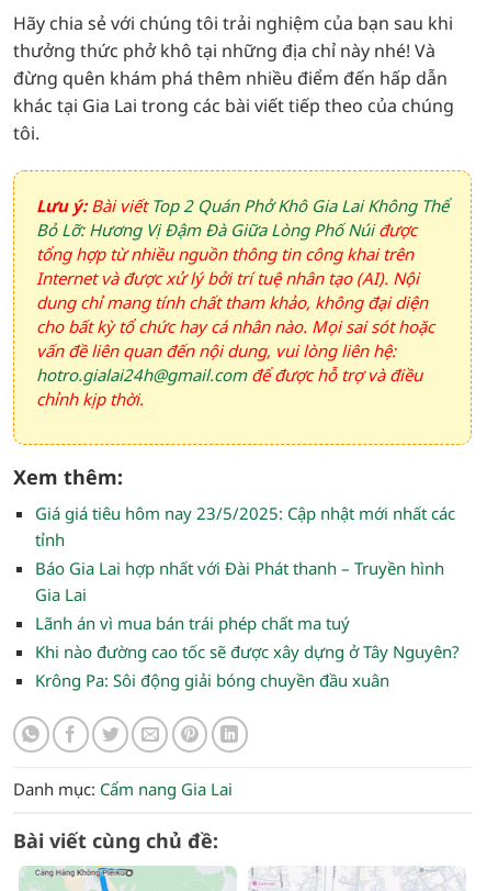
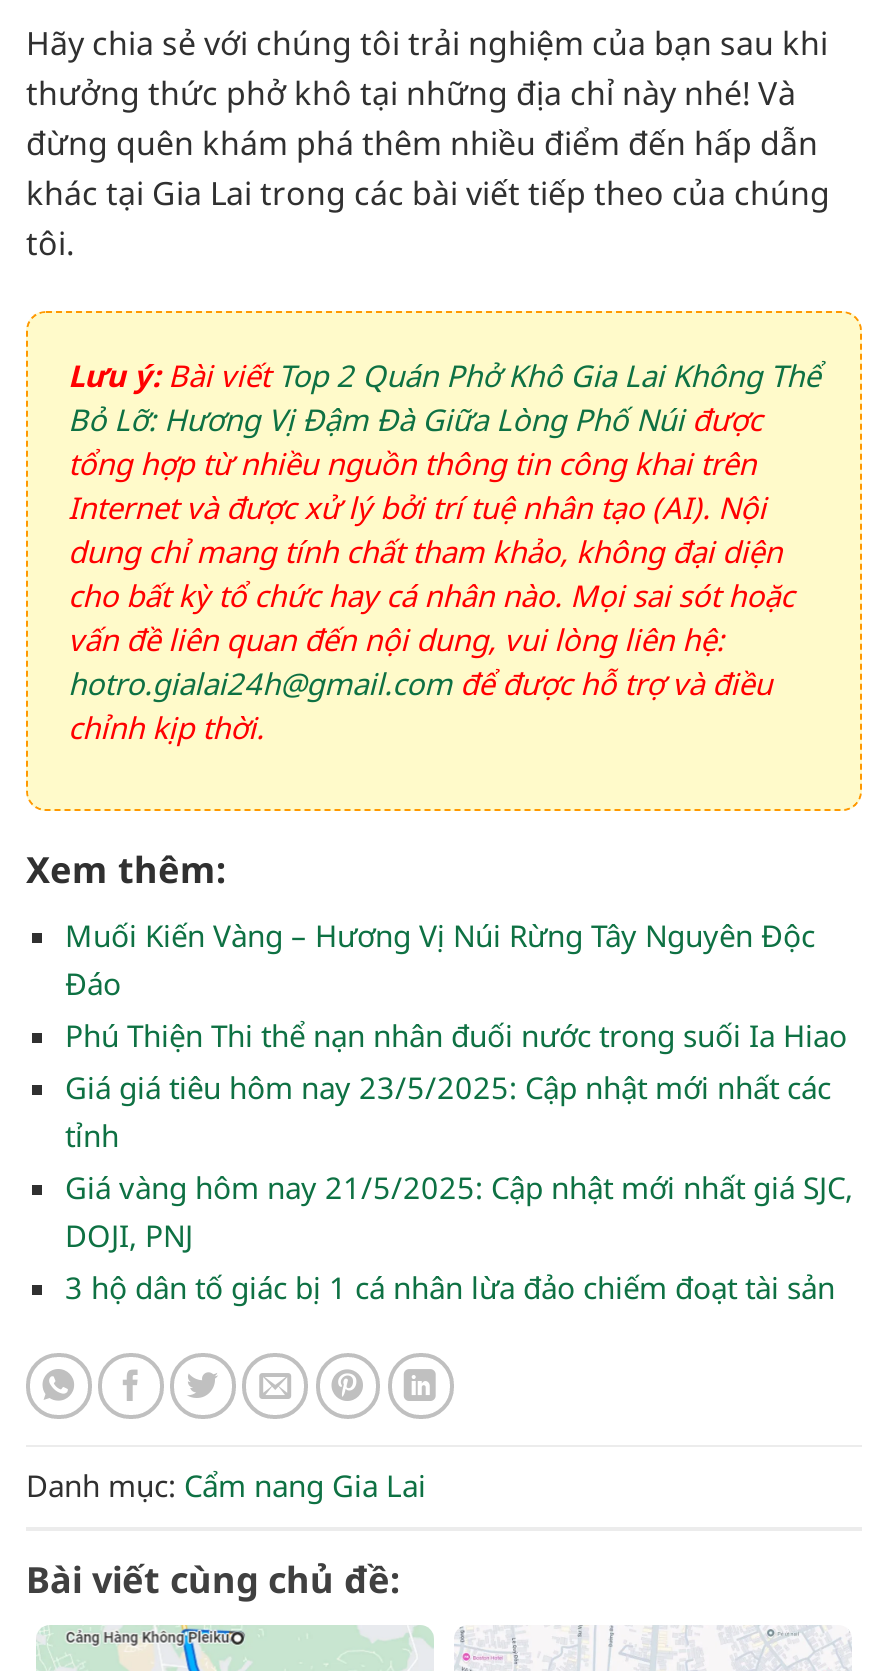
+ Muối Kiến Vàng – Hương Vị Núi Rừng Tây Nguyên Độc
+ Đáo
+ Phú Thiện Thi thể nạn nhân đuối nước trong suối Ia Hiao

moved down: Giá giá tiêu hôm nay 23/5/2025: Cập nhật mới nhất các | tỉnh

- Báo Gia Lai hợp nhất với Đài Phát thanh – Truyền hình
- Gia Lai
- Lãnh án vì mua bán trái phép chất ma tuý
- Khi nào đường cao tốc sẽ được xây dựng ở Tây Nguyên?
- Krông Pa: Sôi động giải bóng chuyền đầu xuân
+ Giá vàng hôm nay 21/5/2025: Cập nhật mới nhất giá SJC,
+ DOJI, PNJ
+ 3 hộ dân tố giác bị 1 cá nhân lừa đảo chiếm đoạt tài sản
